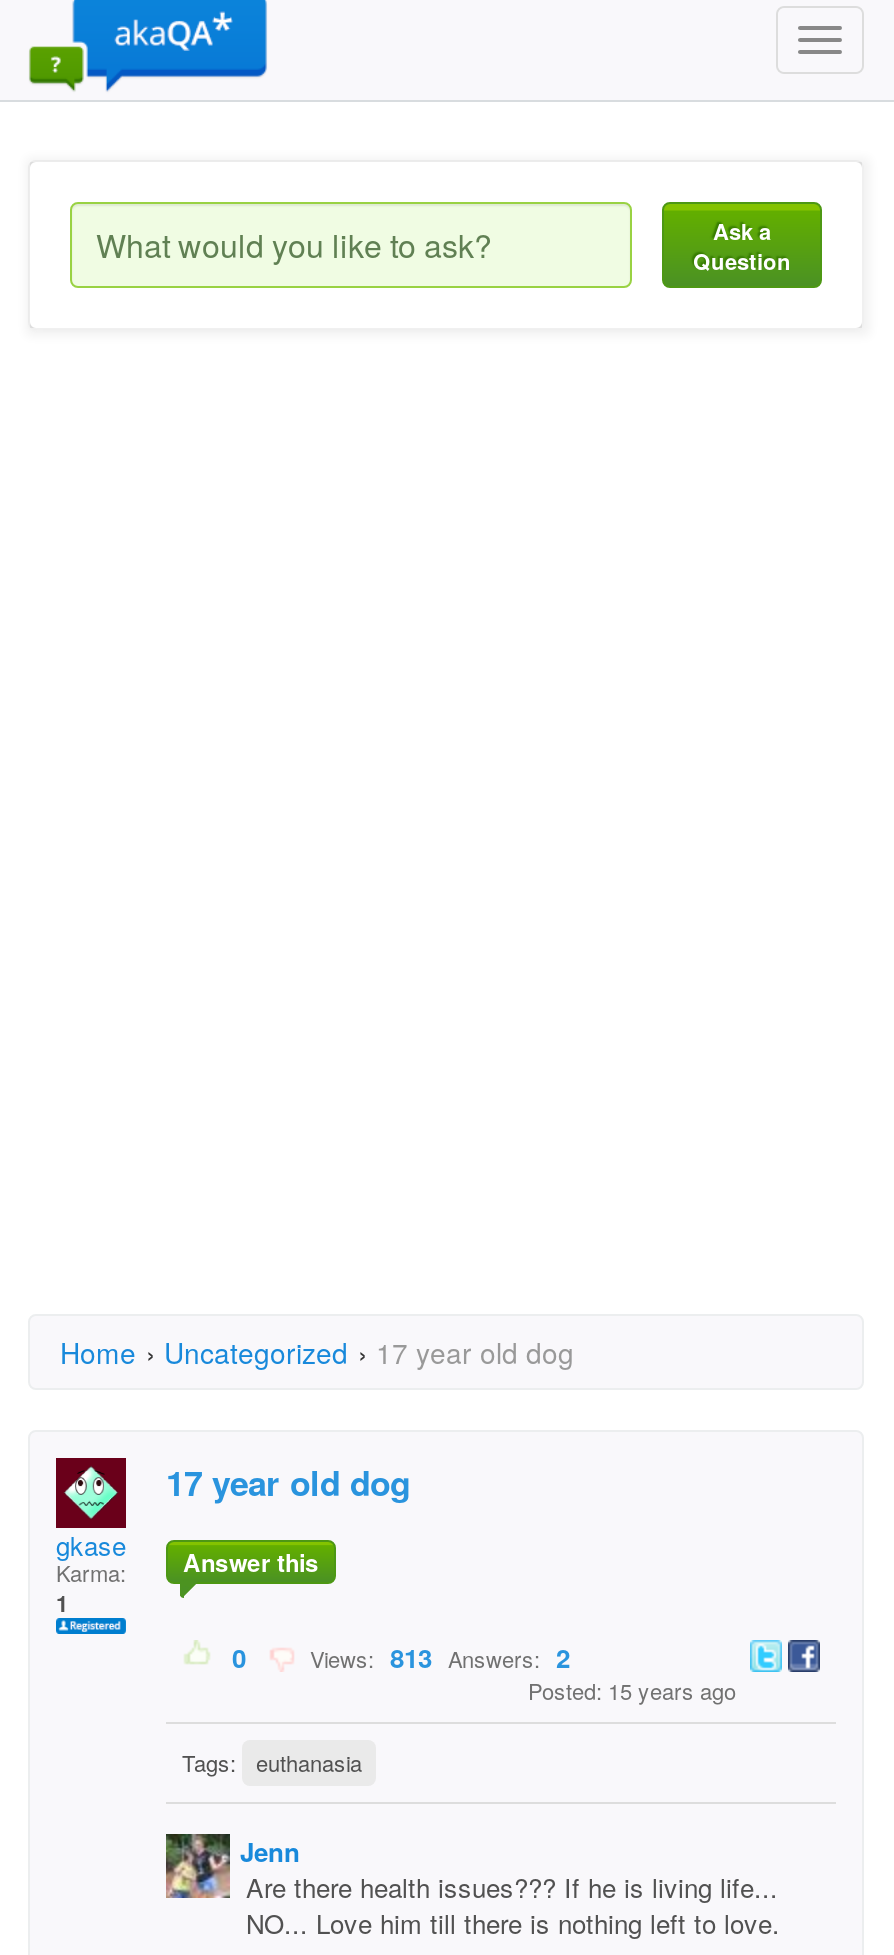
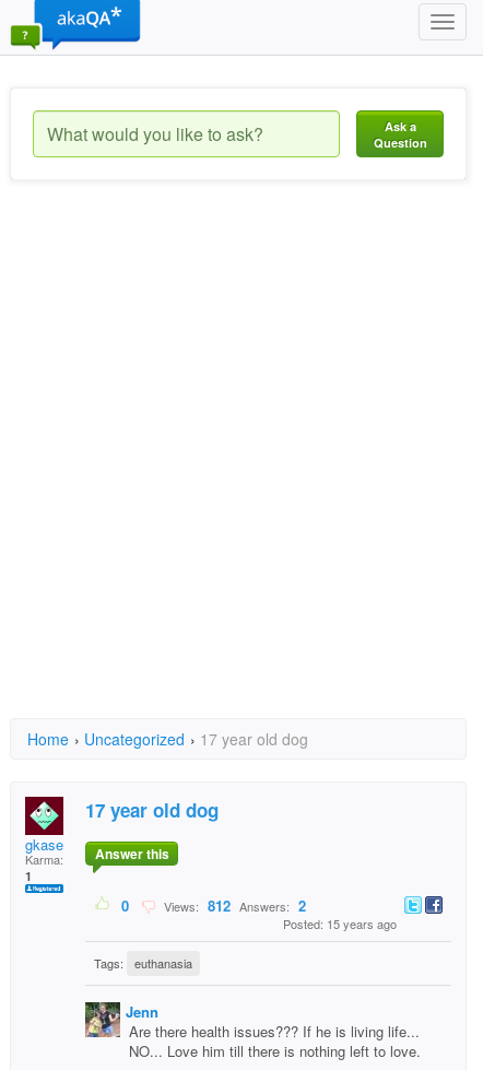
- Views: 813 Answers: 2
+ Views: 812 Answers: 2
